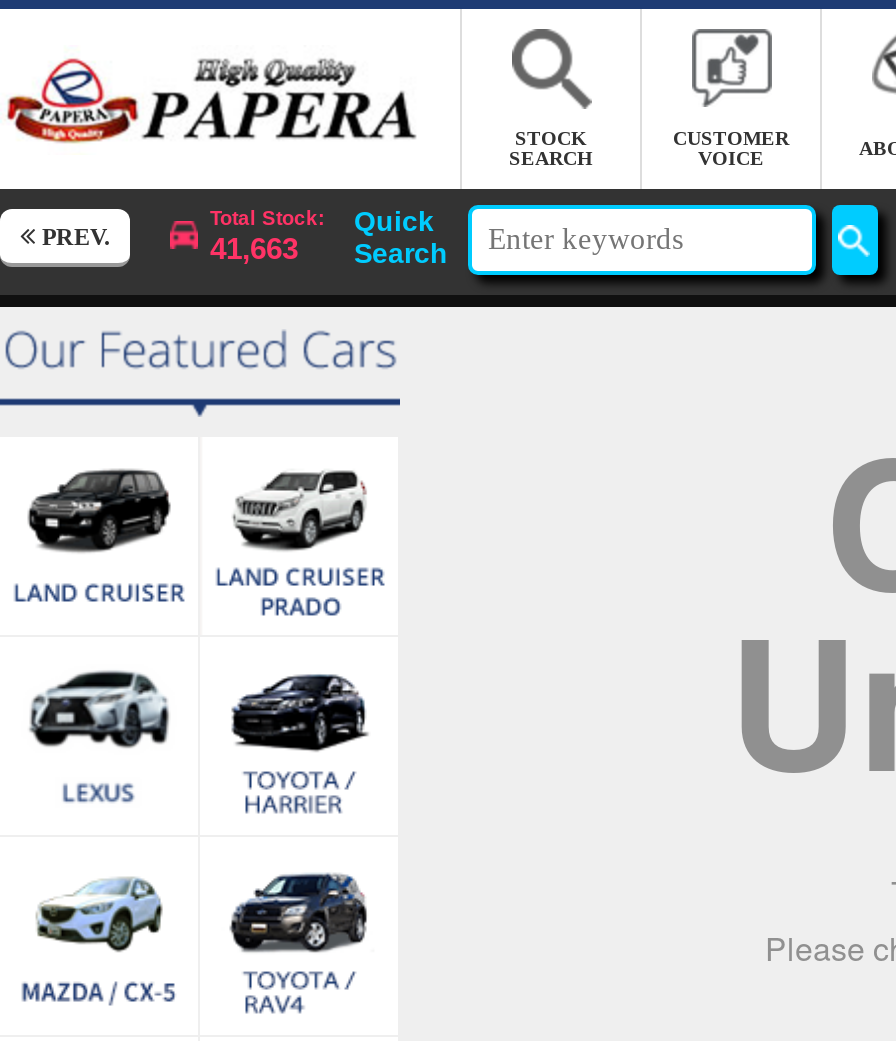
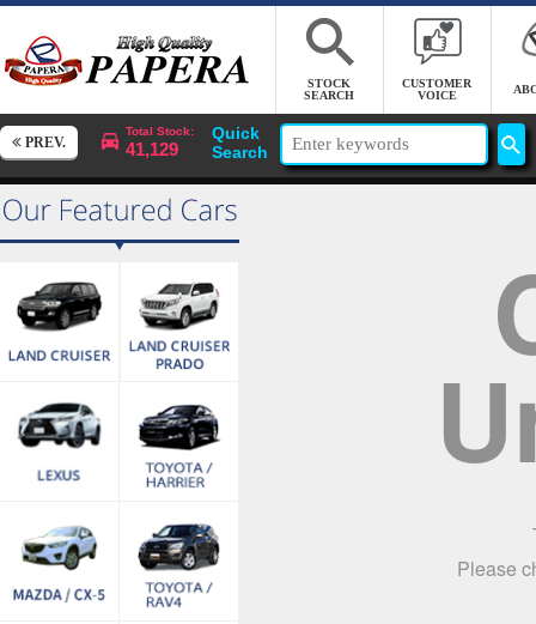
- 41,663 Search
+ 41,129 Search
